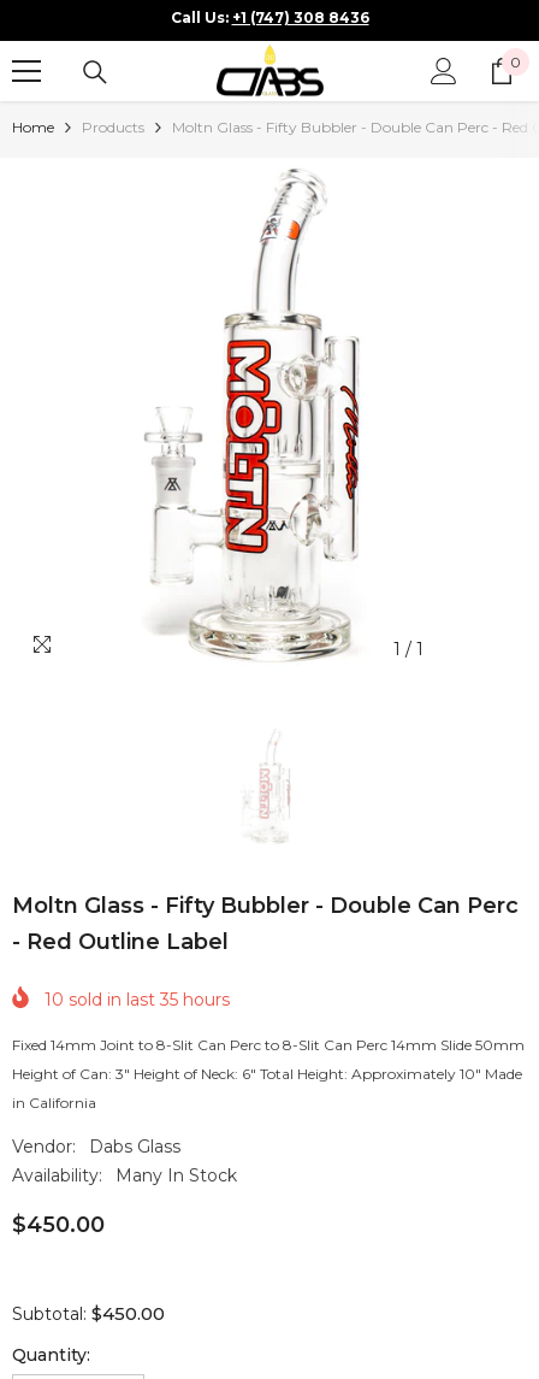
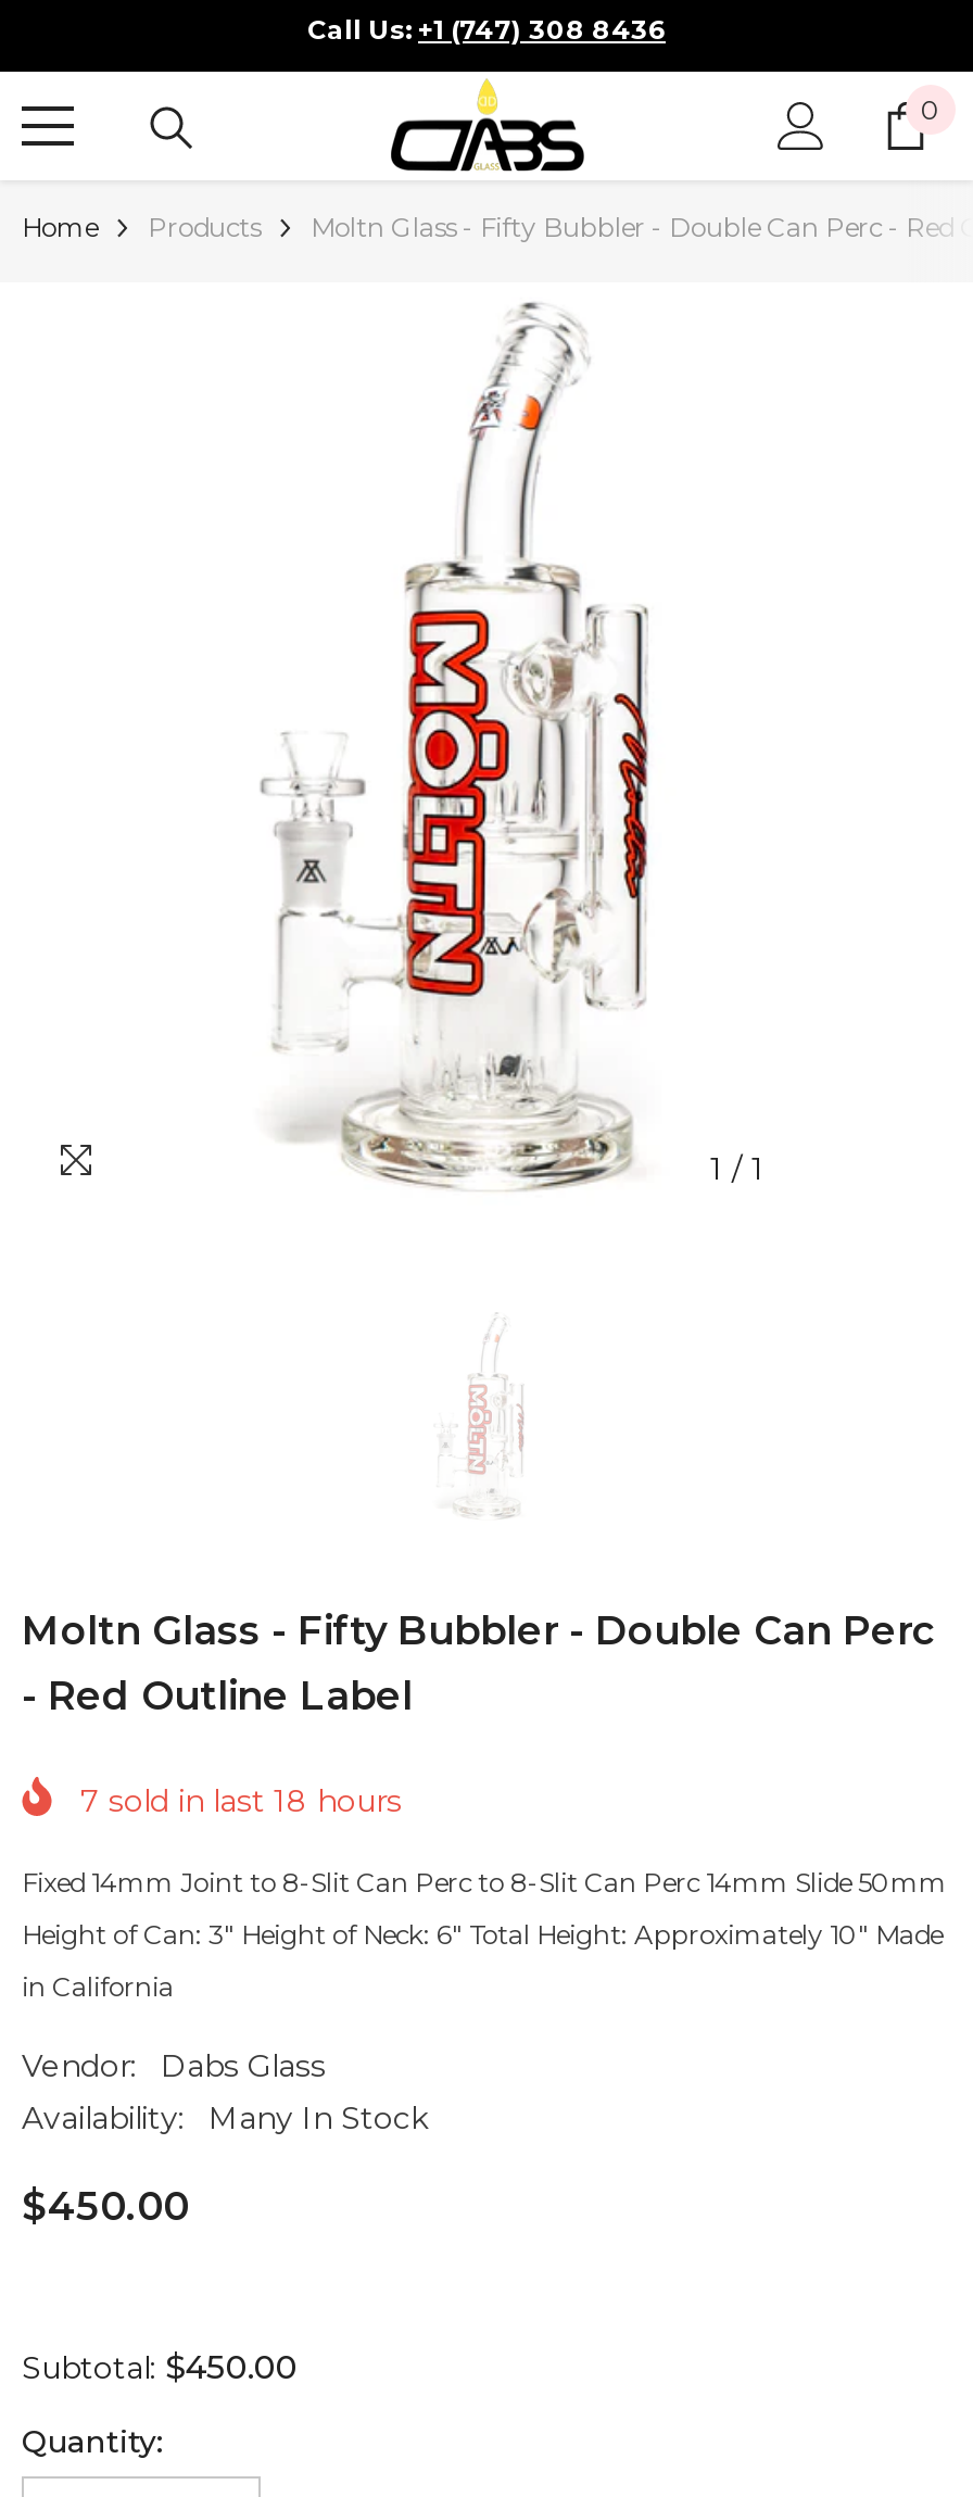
- 10 sold in last 35 hours
+ 7 sold in last 18 hours
